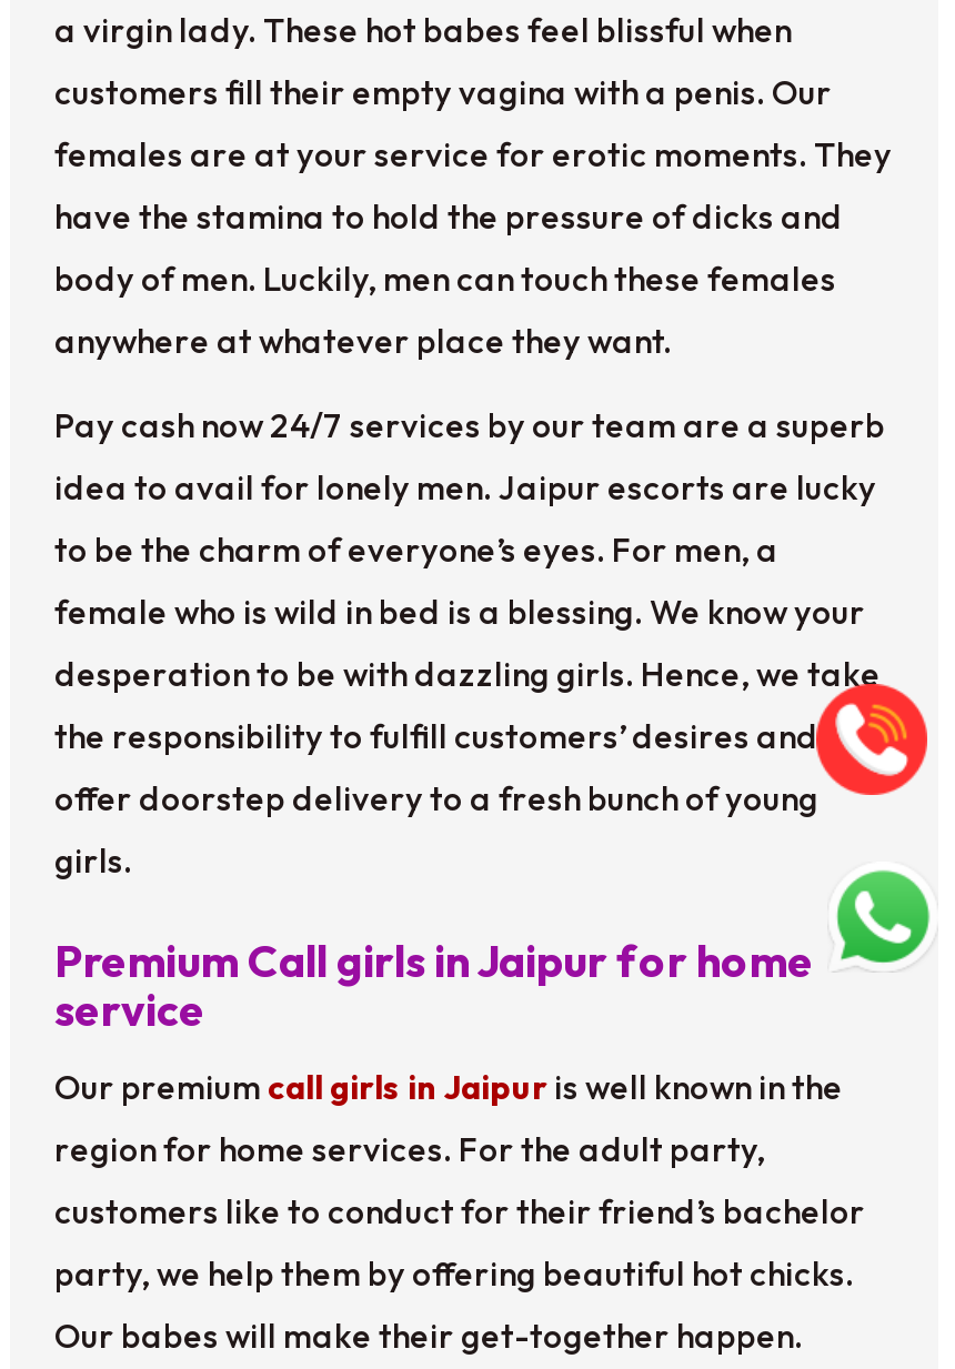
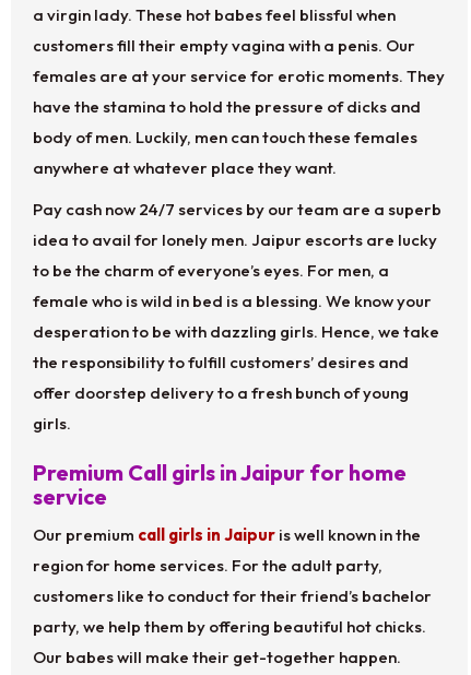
- [image]

- [image]
